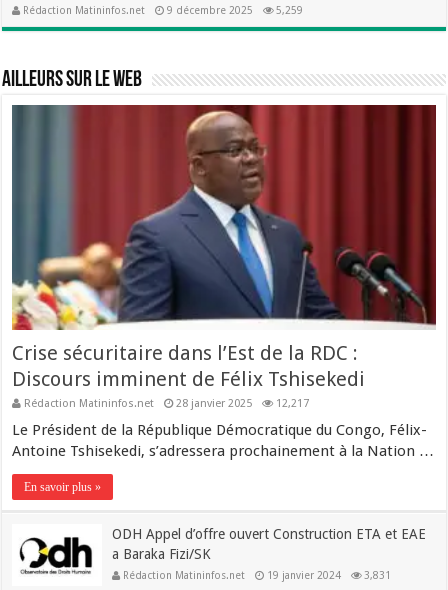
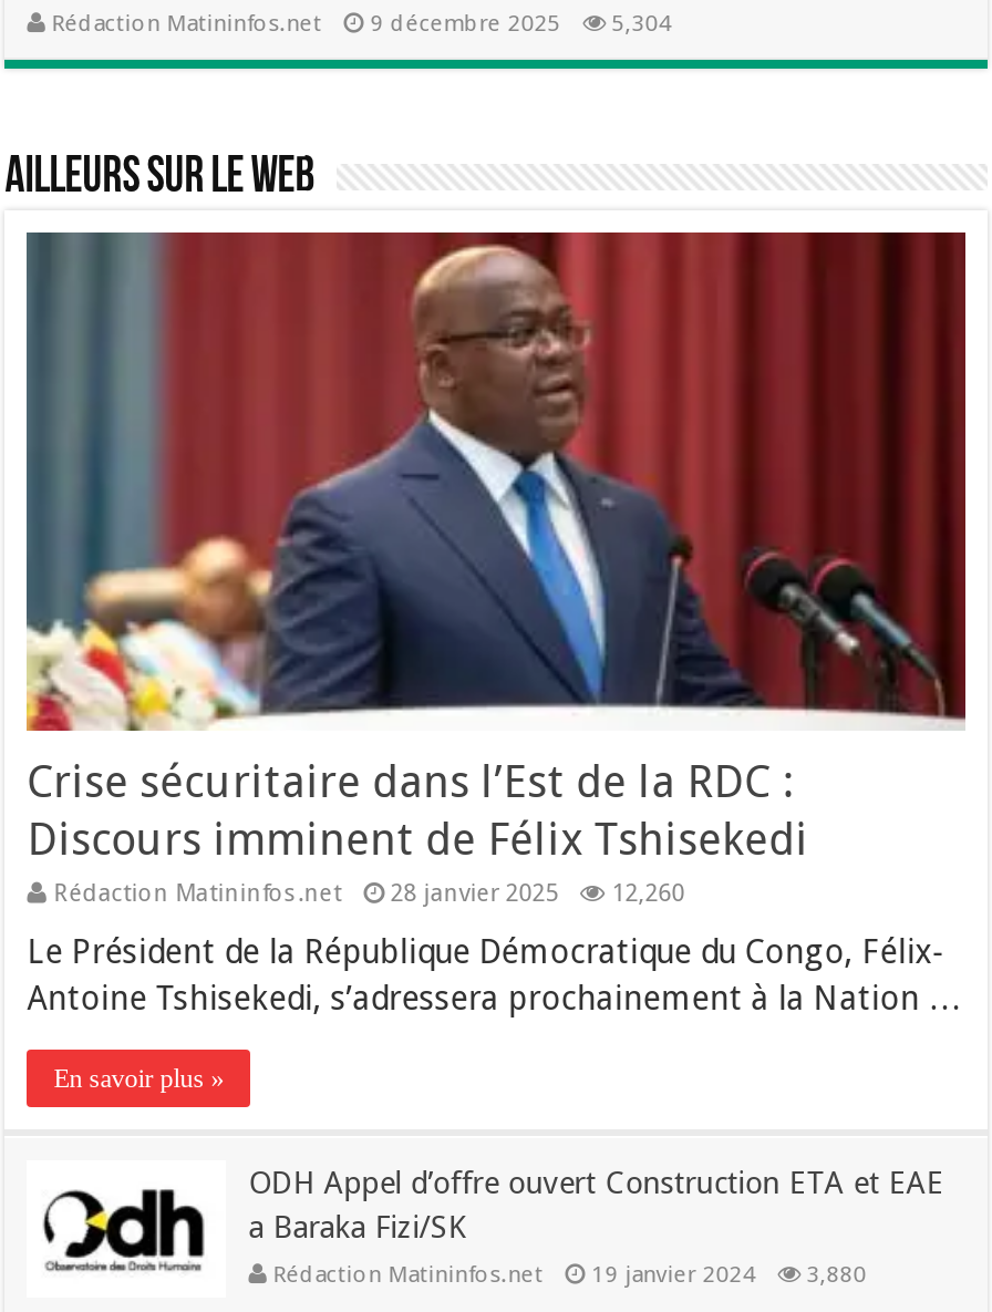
- Rédaction Matininfos.net 9 décembre 2025 5,259
+ Rédaction Matininfos.net 9 décembre 2025 5,304

- Rédaction Matininfos.net 28 janvier 2025 12,217
+ Rédaction Matininfos.net 28 janvier 2025 12,260

- Rédaction Matininfos.net 19 janvier 2024 3,831
+ Rédaction Matininfos.net 19 janvier 2024 3,880
